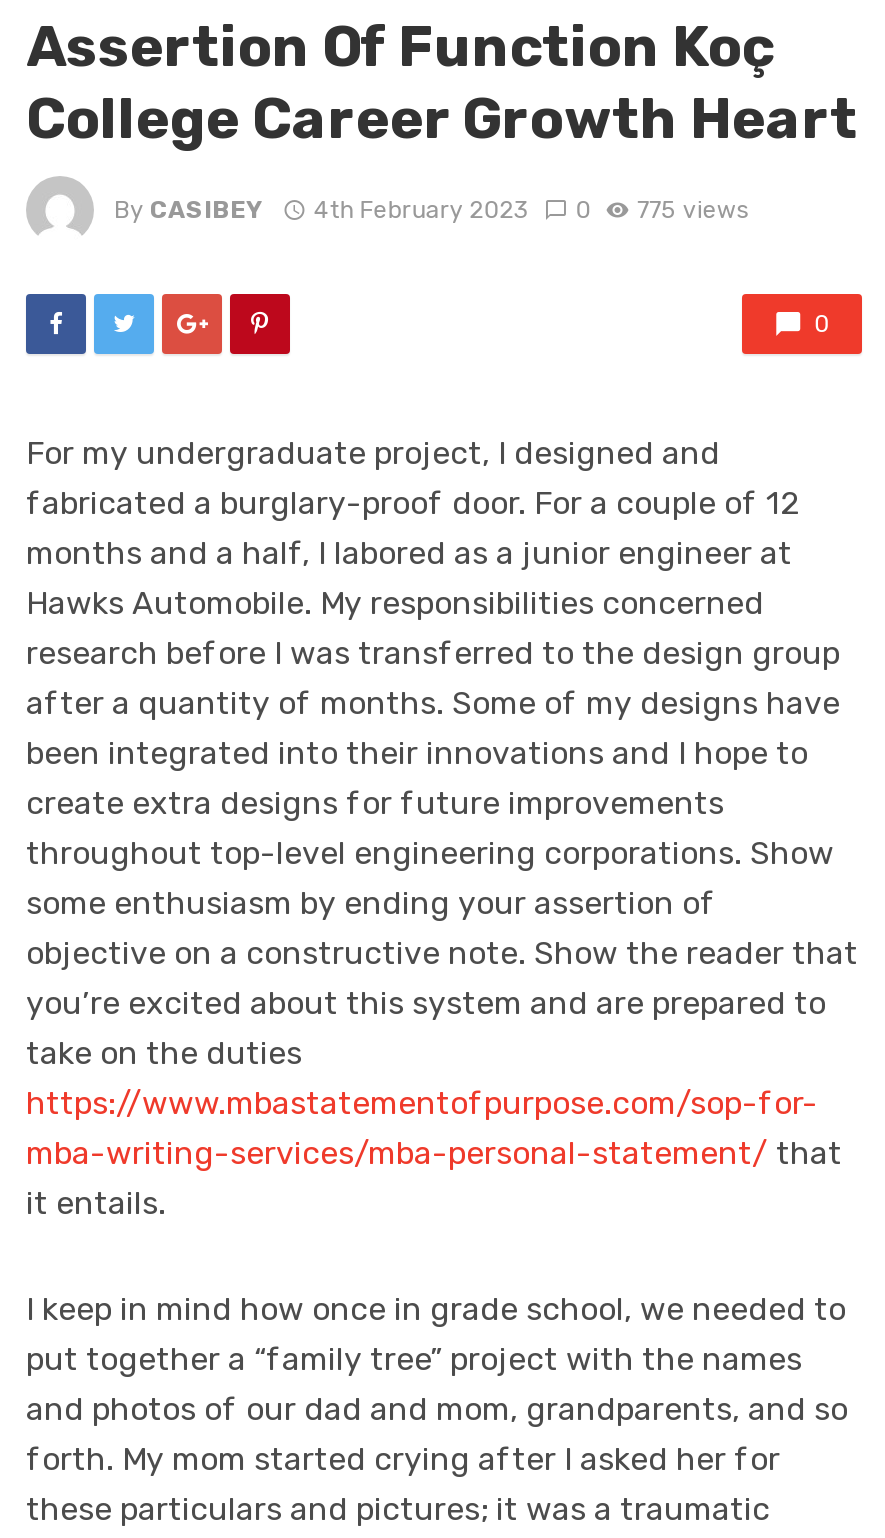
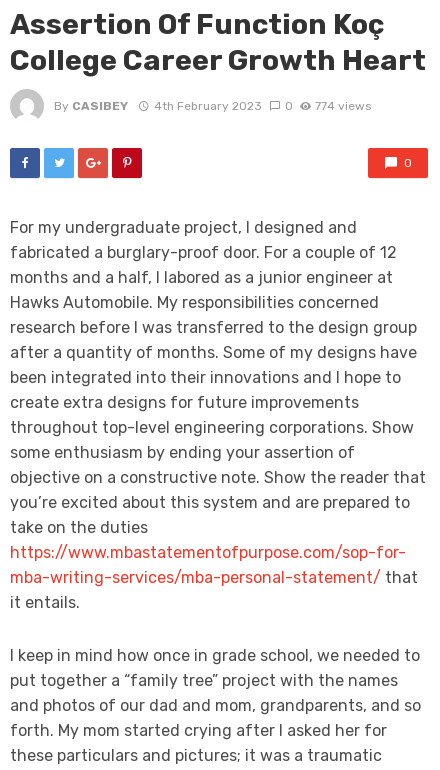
- By CASIBEY 4th February 2023 0 775 views
+ By CASIBEY 4th February 2023 0 774 views
